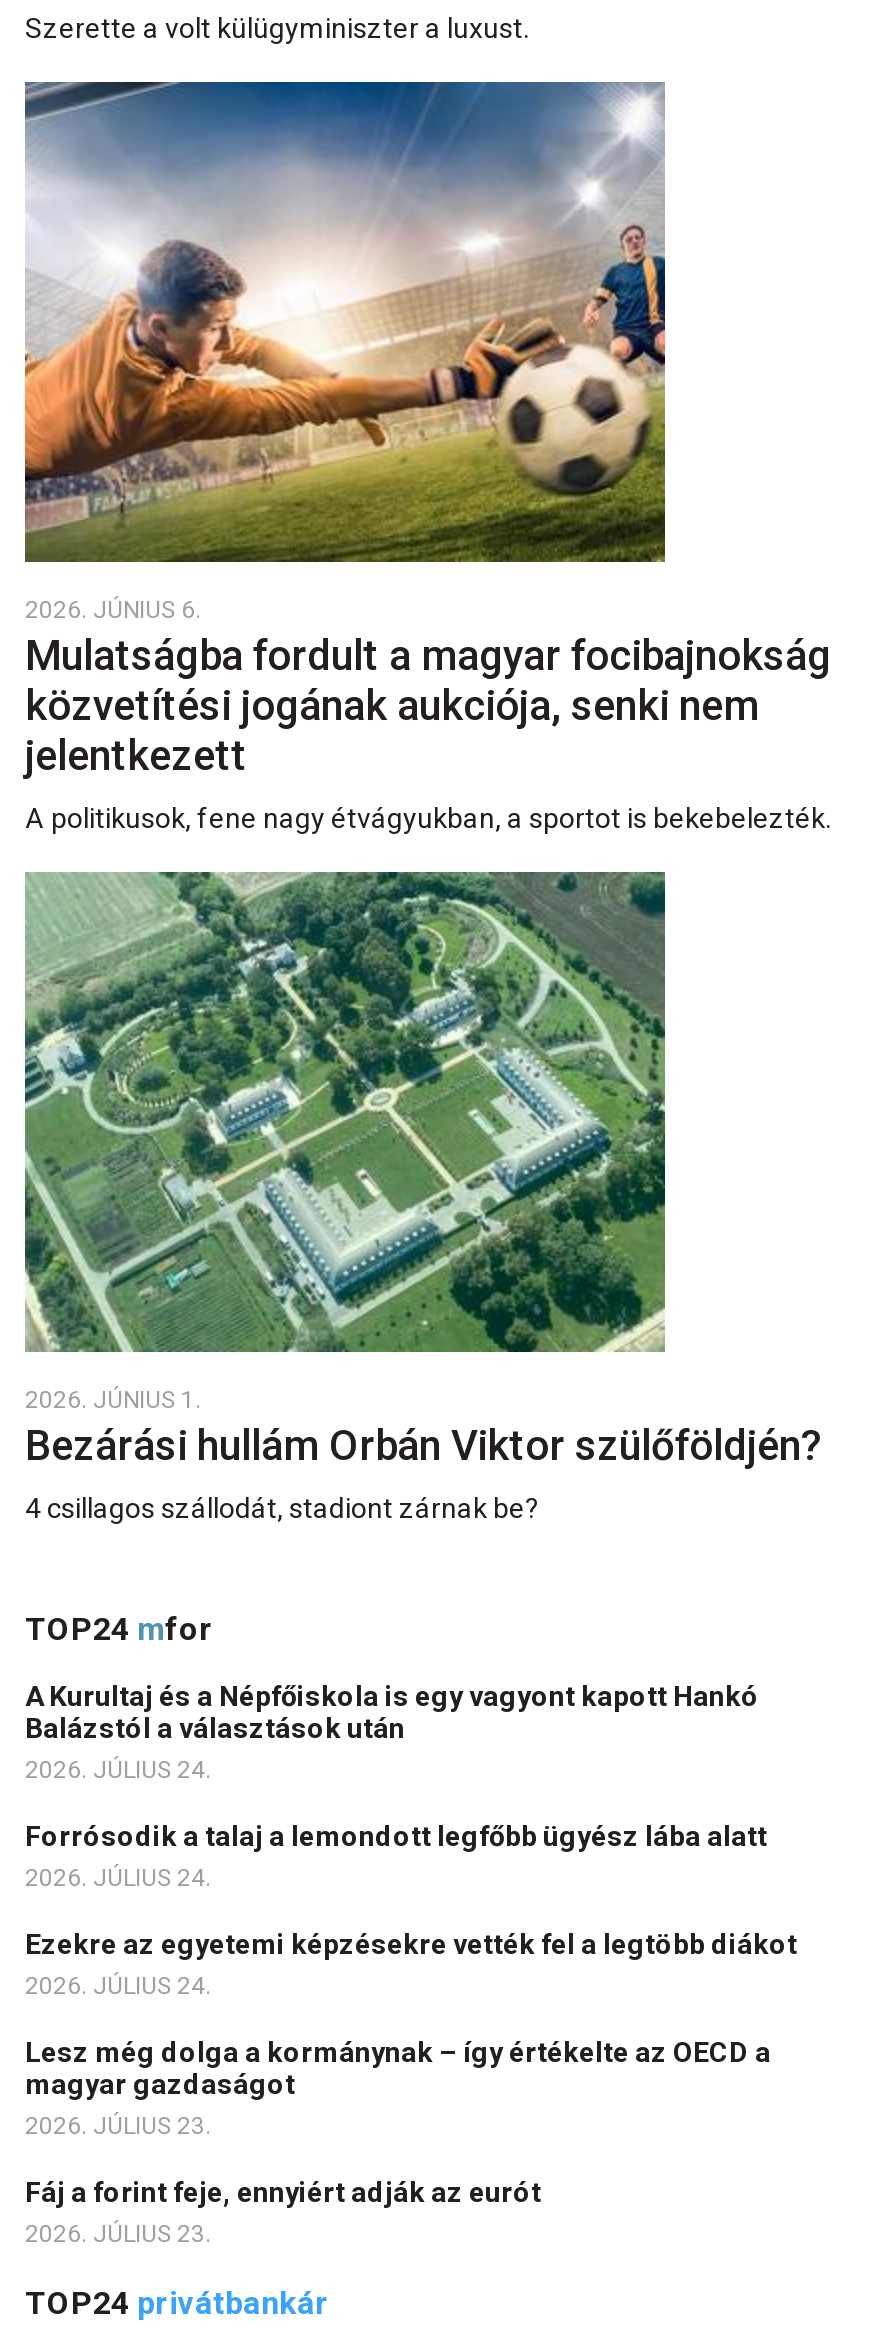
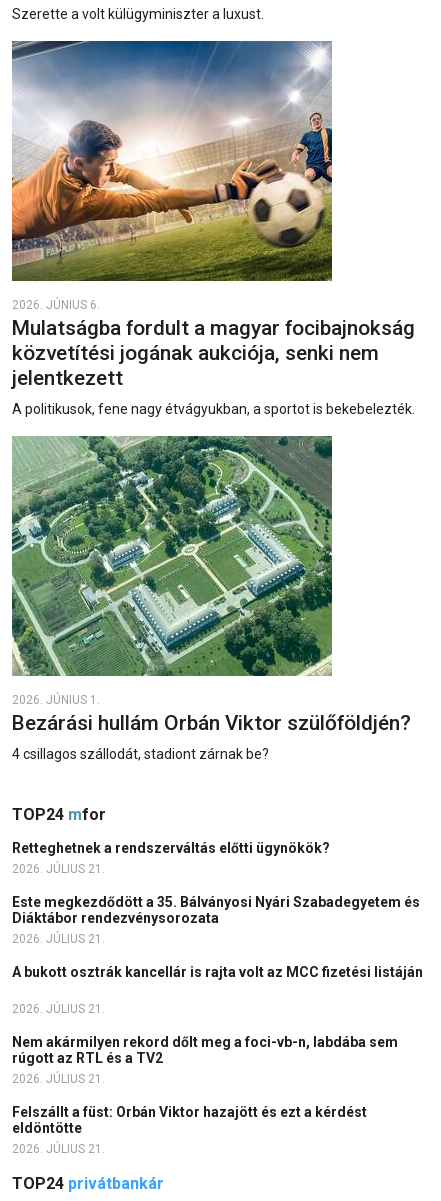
- A Kurultaj és a Népfőiskola is egy vagyont kapott Hankó
- Balázstól a választások után
- 2026. JÚLIUS 24.
- Forrósodik a talaj a lemondott legfőbb ügyész lába alatt
- 2026. JÚLIUS 24.
- Ezekre az egyetemi képzésekre vették fel a legtöbb diákot
- 2026. JÚLIUS 24.
- Lesz még dolga a kormánynak – így értékelte az OECD a
- magyar gazdaságot
- 2026. JÚLIUS 23.
- Fáj a forint feje, ennyiért adják az eurót
- 2026. JÚLIUS 23.
+ Retteghetnek a rendszerváltás előtti ügynökök?
+ 2026. JÚLIUS 21.
+ Este megkezdődött a 35. Bálványosi Nyári Szabadegyetem és
+ Diáktábor rendezvénysorozata
+ 2026. JÚLIUS 21.
+ A bukott osztrák kancellár is rajta volt az MCC fizetési listáján
+ 2026. JÚLIUS 21.
+ Nem akármilyen rekord dőlt meg a foci-vb-n, labdába sem
+ rúgott az RTL és a TV2
+ 2026. JÚLIUS 21.
+ Felszállt a füst: Orbán Viktor hazajött és ezt a kérdést
+ eldöntötte
+ 2026. JÚLIUS 21.
